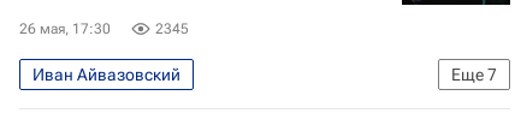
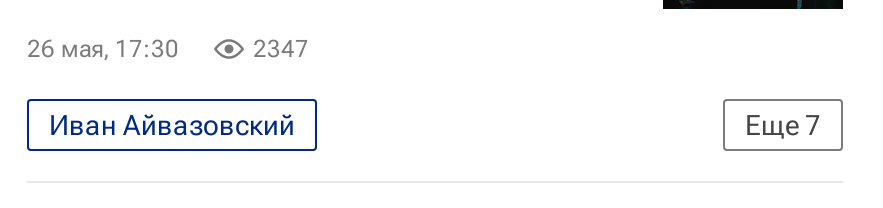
- 2345
+ 2347
